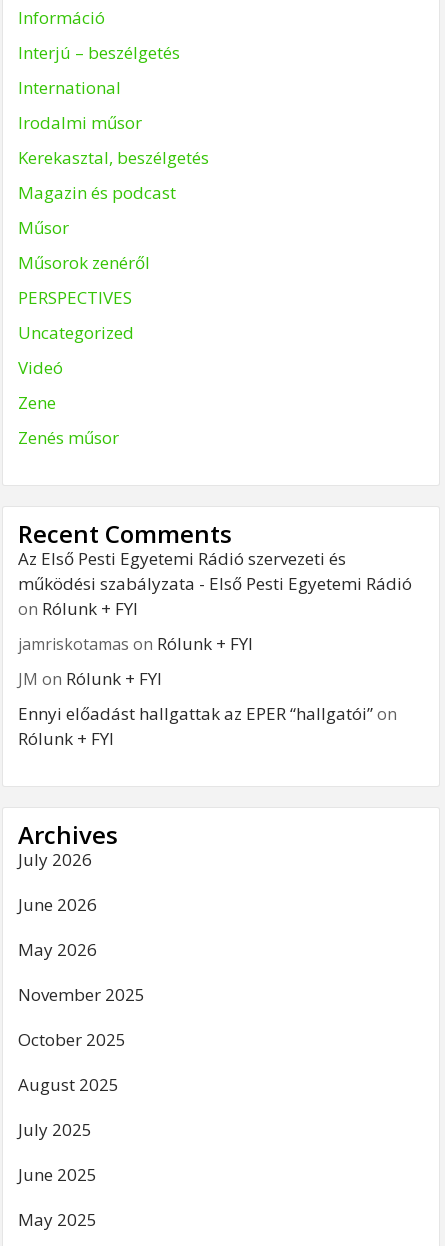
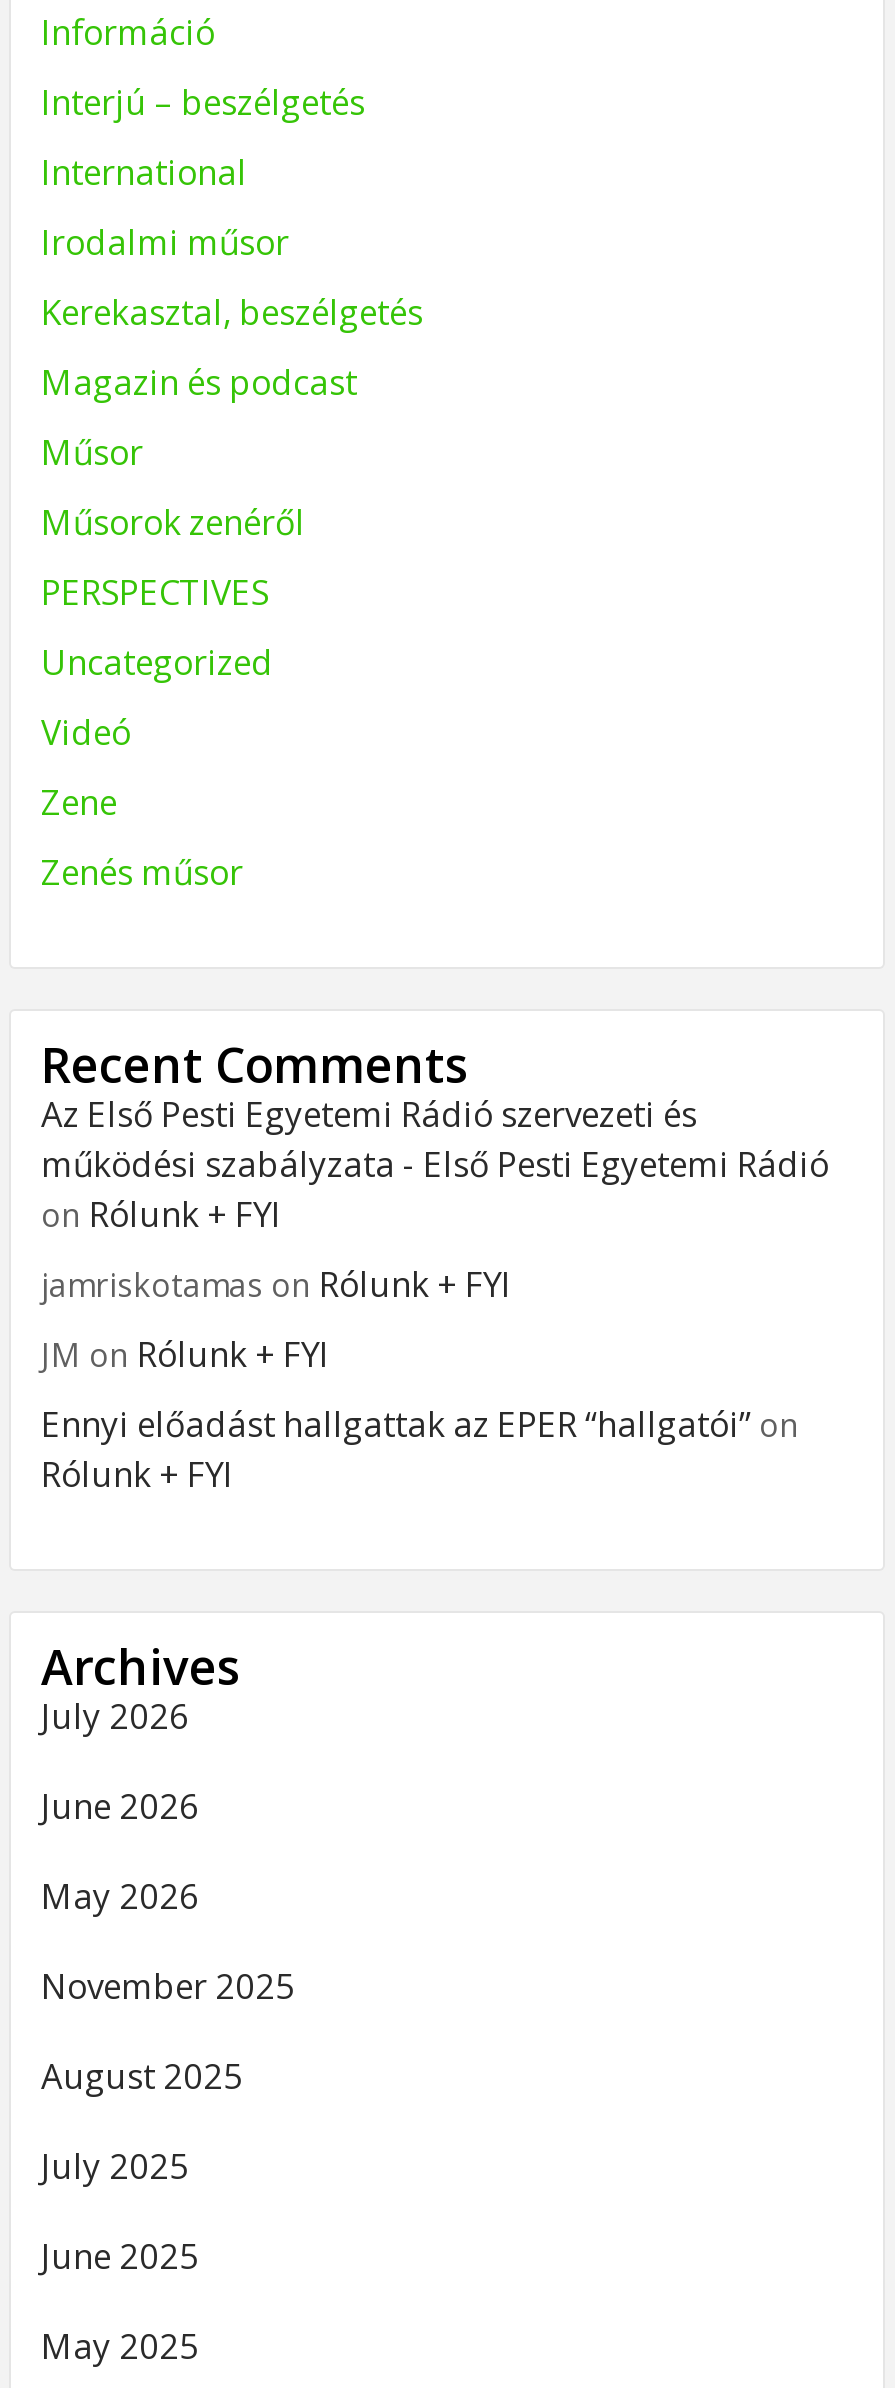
- October 2025
